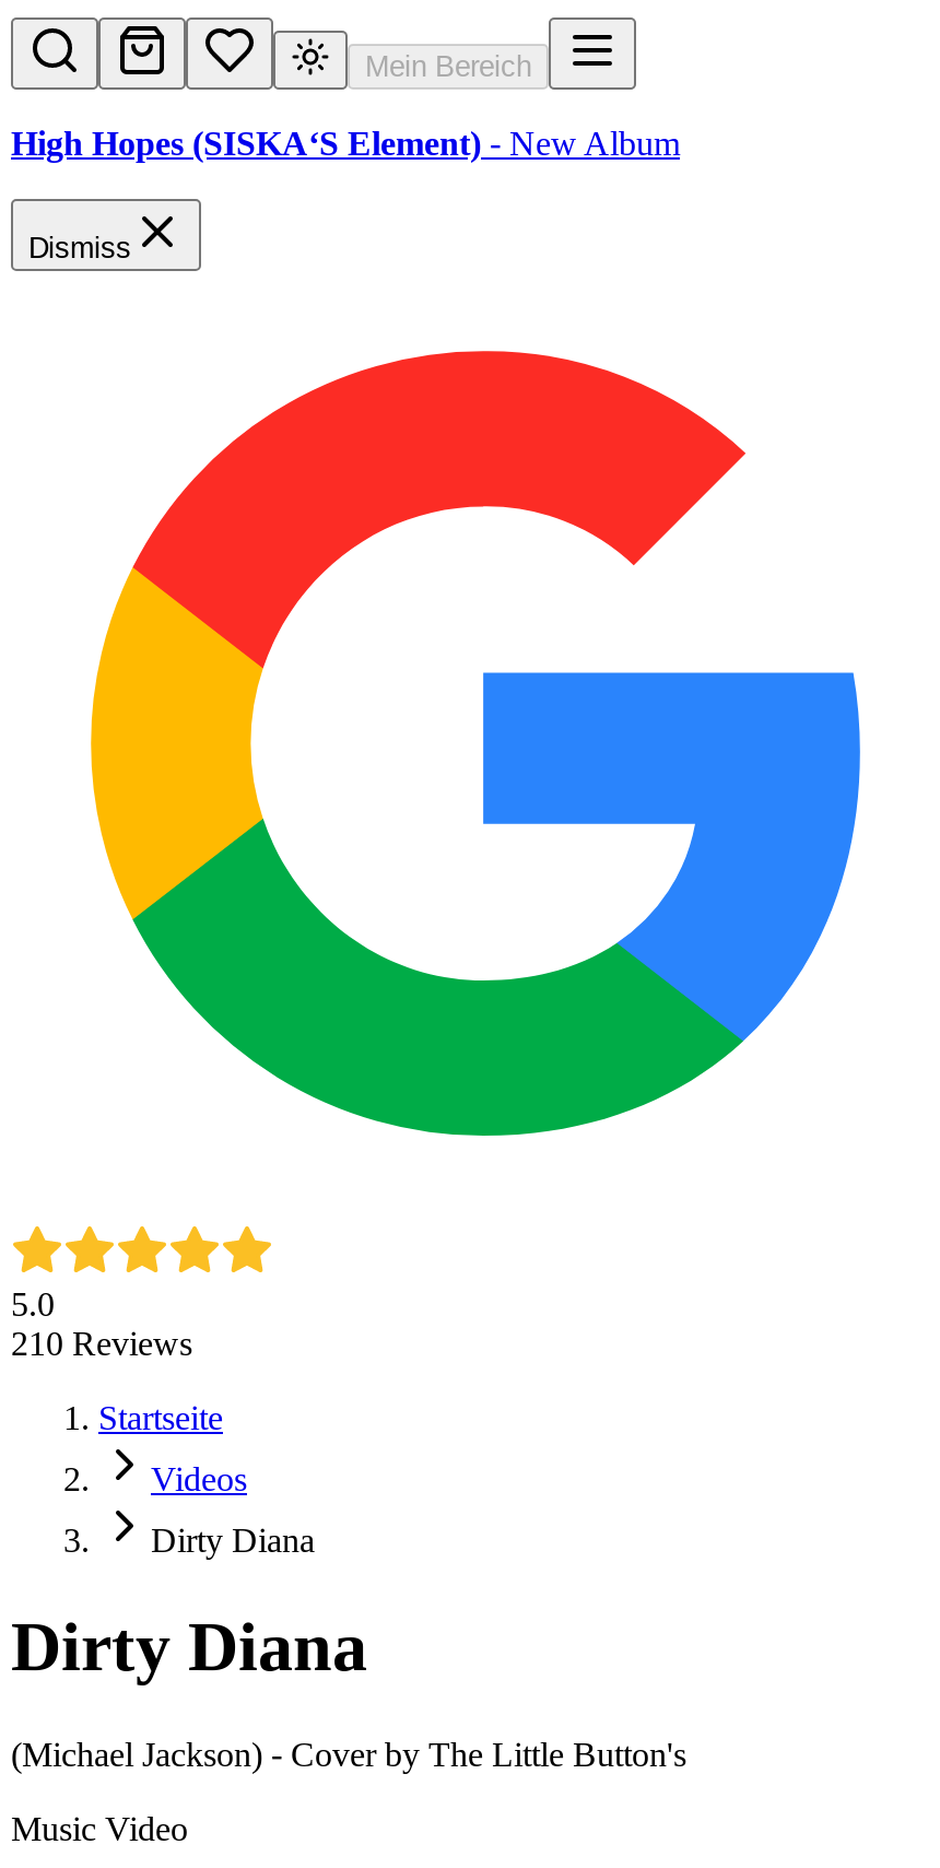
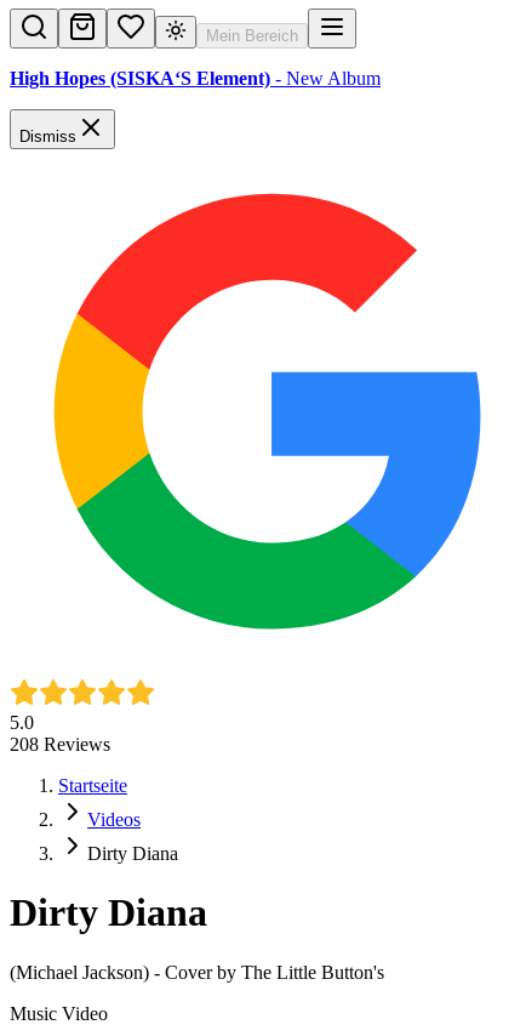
- 210 Reviews
+ 208 Reviews
